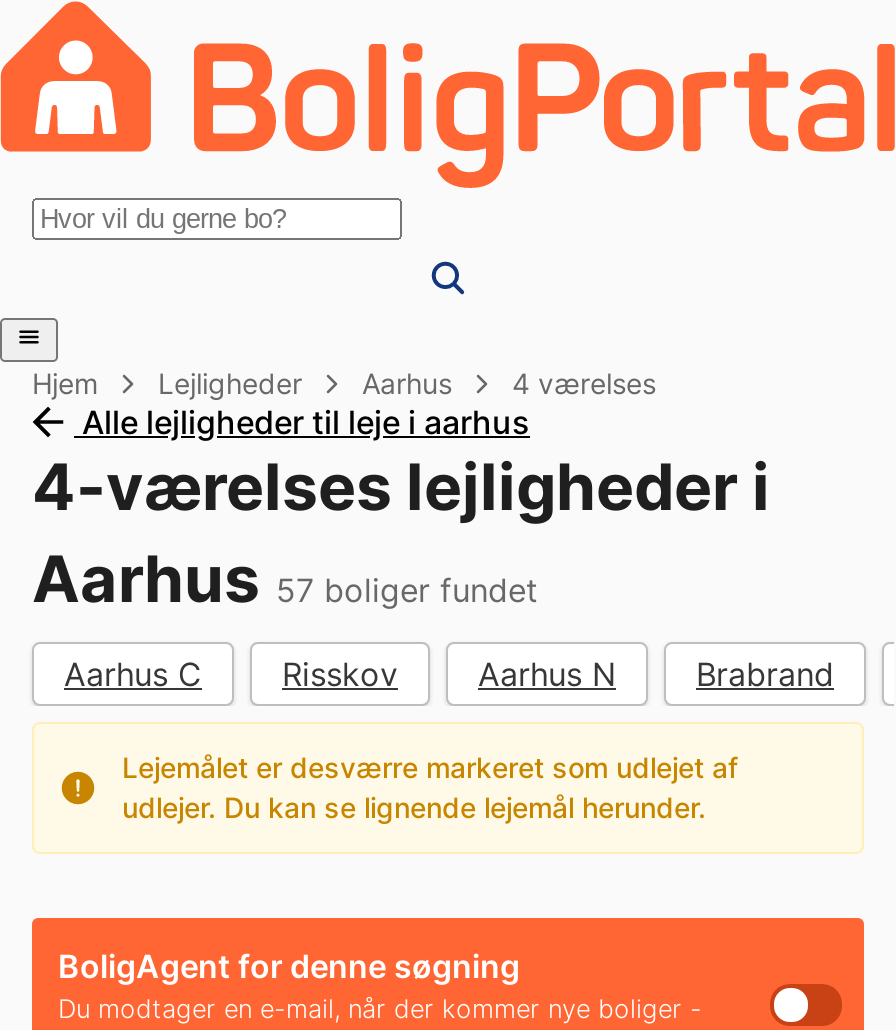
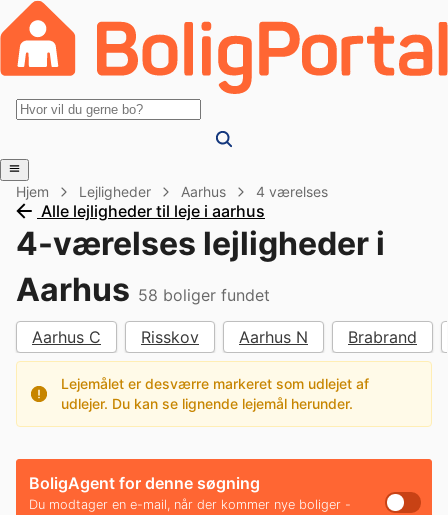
- Aarhus 57 boliger fundet
+ Aarhus 58 boliger fundet
